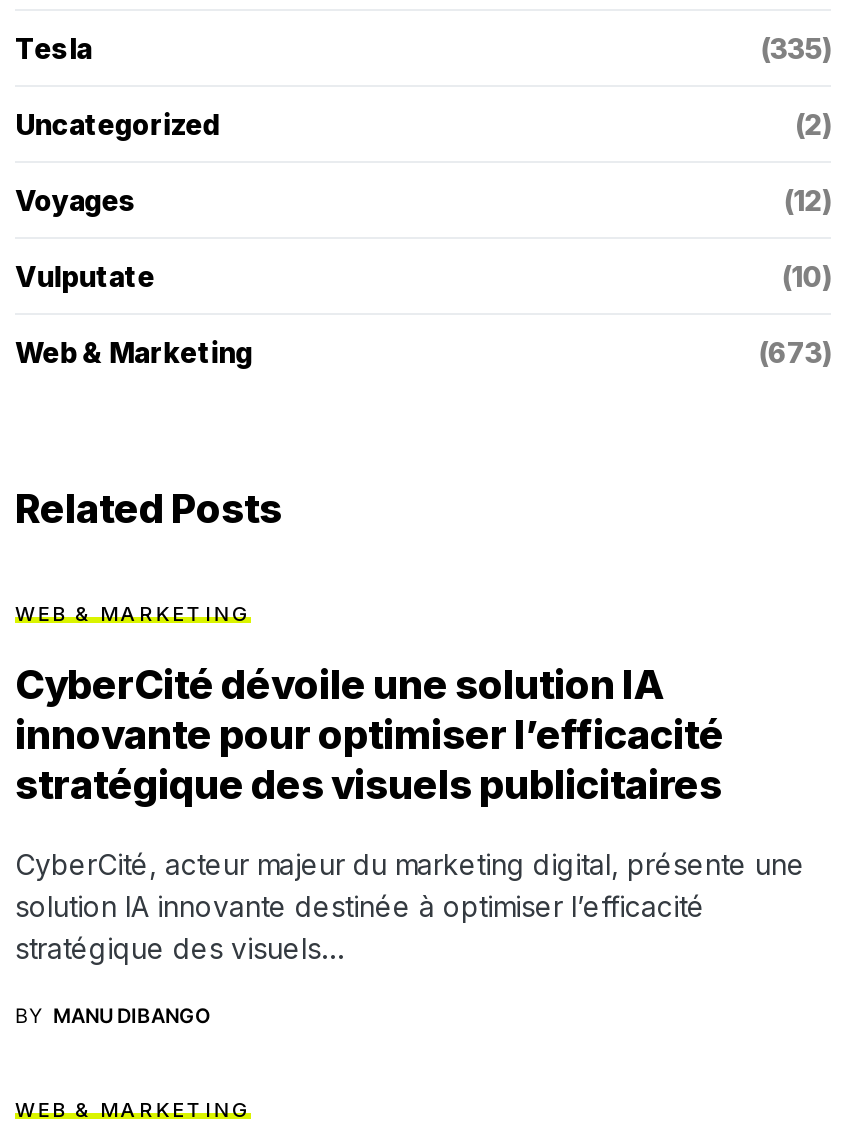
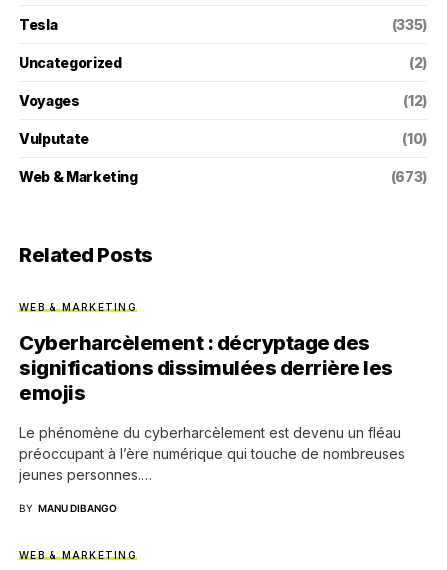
- CyberCité dévoile une solution IA
- innovante pour optimiser l’efficacité
- stratégique des visuels publicitaires
+ Cyberharcèlement : décryptage des
+ significations dissimulées derrière les
+ emojis

- CyberCité, acteur majeur du marketing digital, présente une
- solution IA innovante destinée à optimiser l’efficacité
- stratégique des visuels…
+ Le phénomène du cyberharcèlement est devenu un fléau
+ préoccupant à l’ère numérique qui touche de nombreuses
+ jeunes personnes.…
